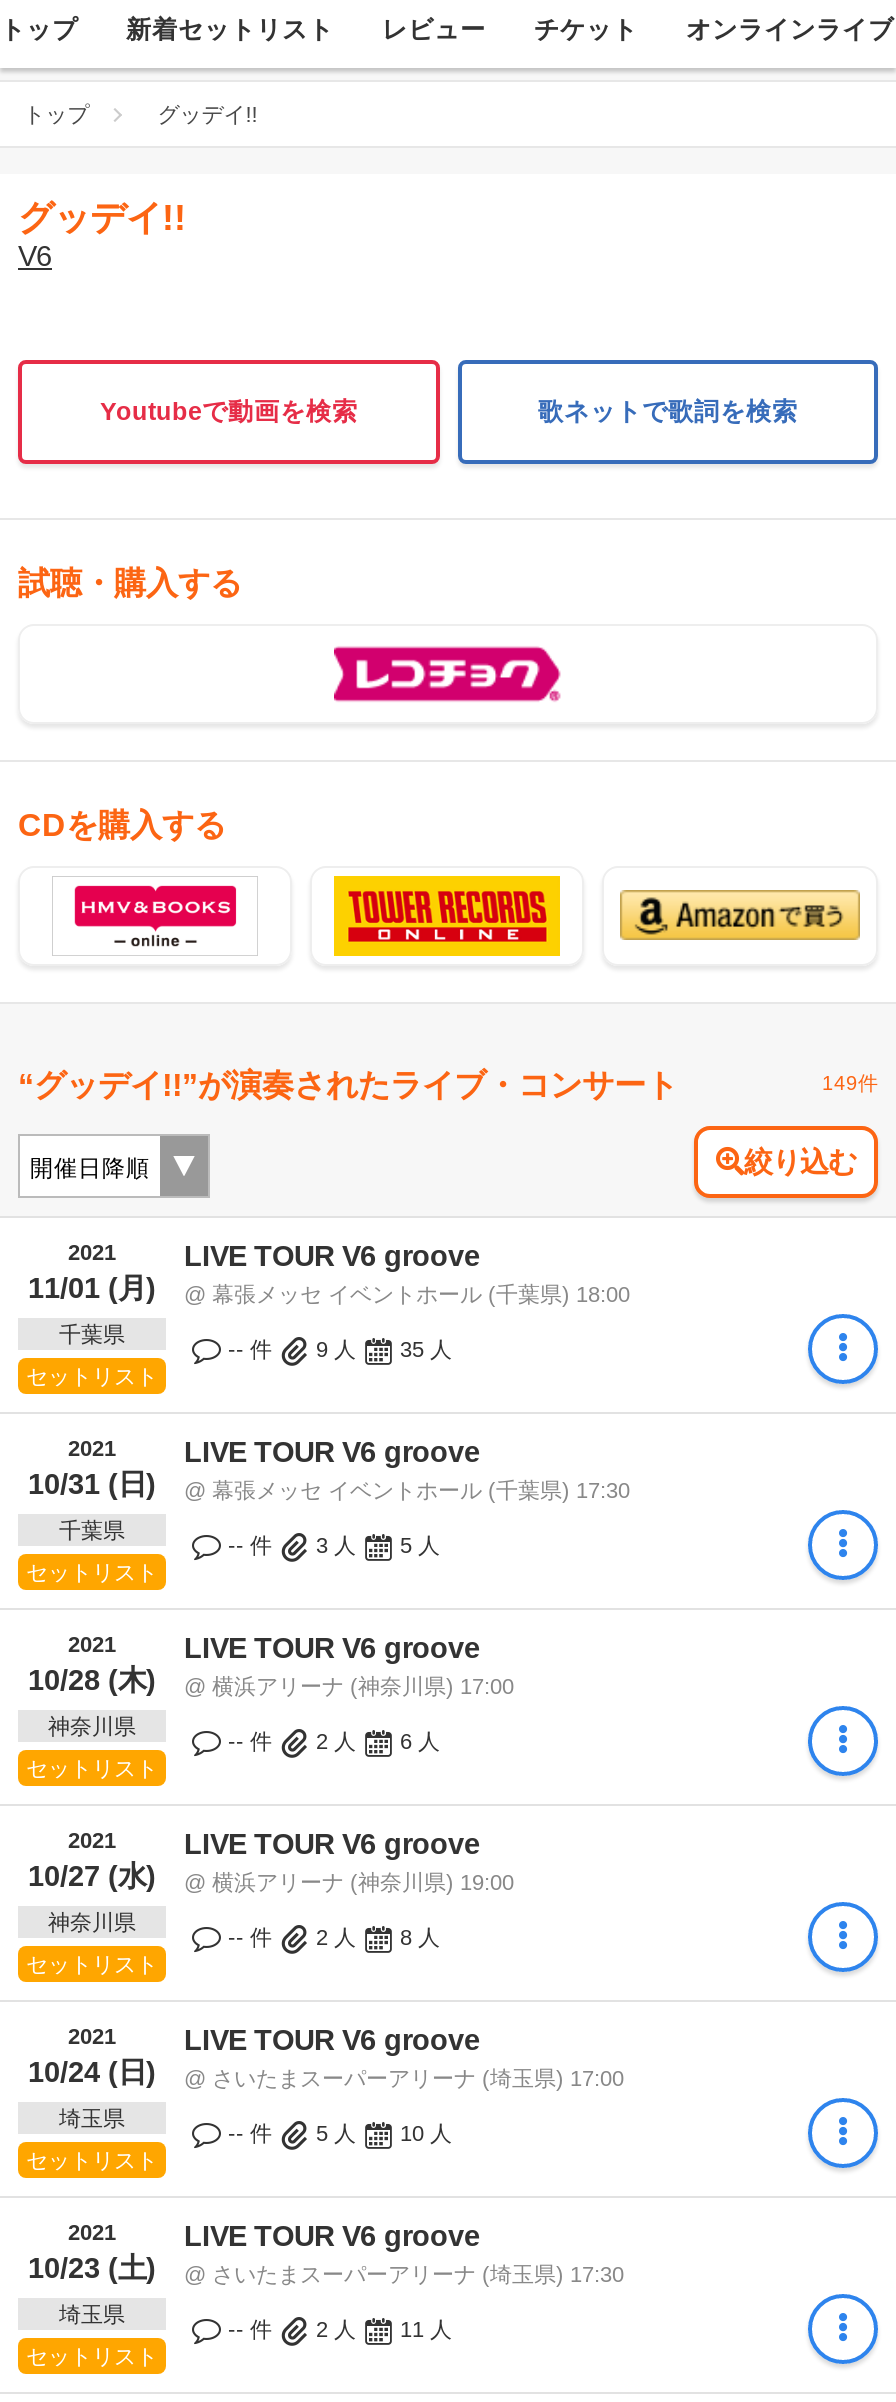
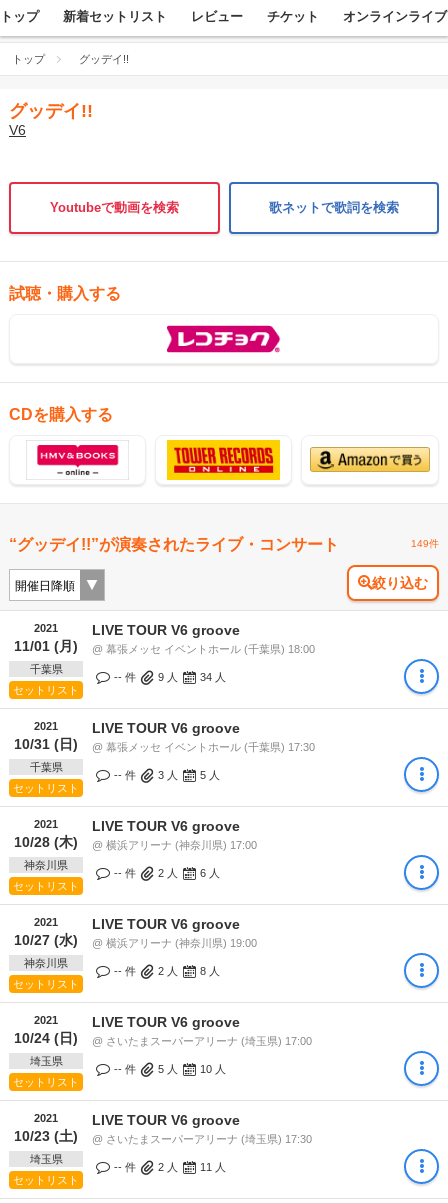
- -- 件 9人 35人
+ -- 件 9人 34人
